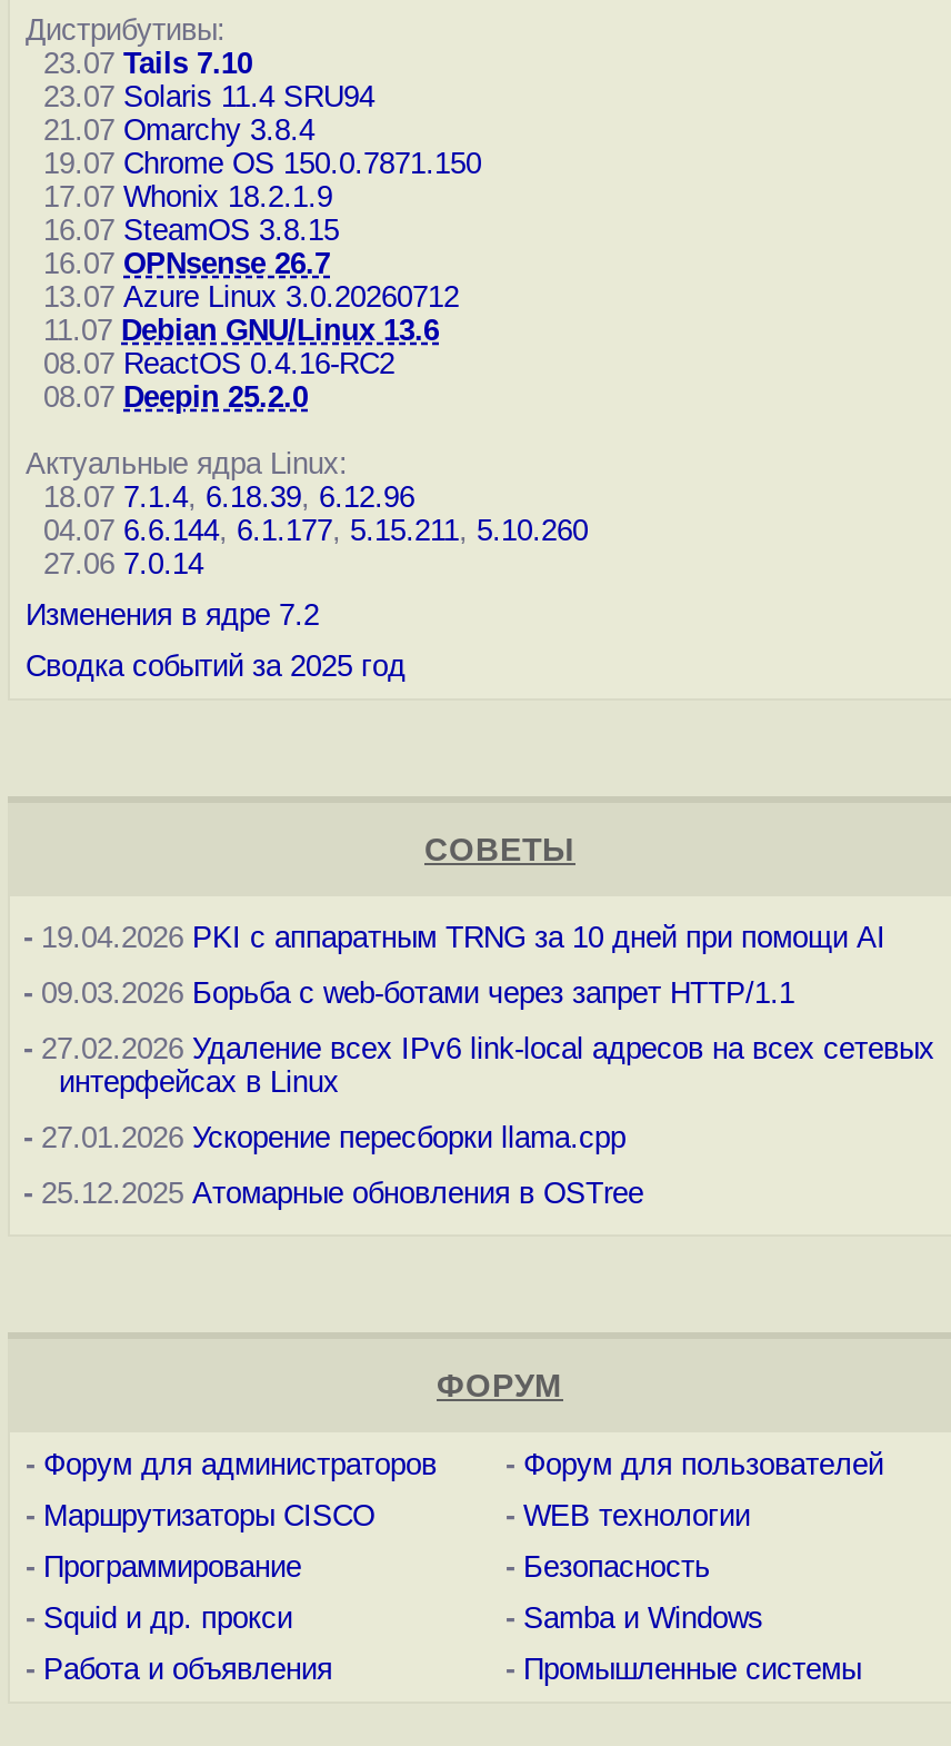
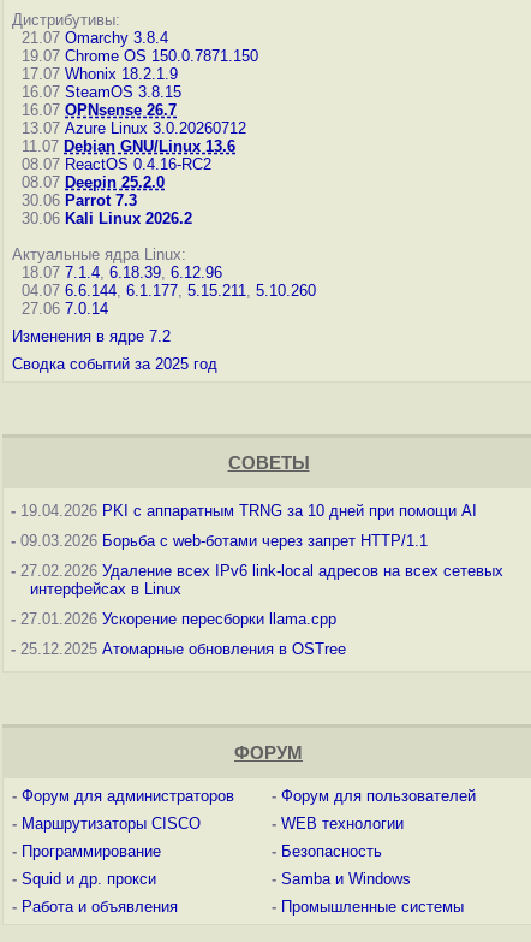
- 23.07 Tails 7.10
- 23.07 Solaris 11.4 SRU94

moved up: 21.07 Omarchy 3.8.4 | 19.07 Chrome OS 150.0.7871.150 | 17.07 Whonix 18.2.1.9 | ... | 08.07 ReactOS 0.4.16-RC2 | 08.07 Deepin 25.2.0

+ 30.06 Parrot 7.3
+ 30.06 Kali Linux 2026.2
